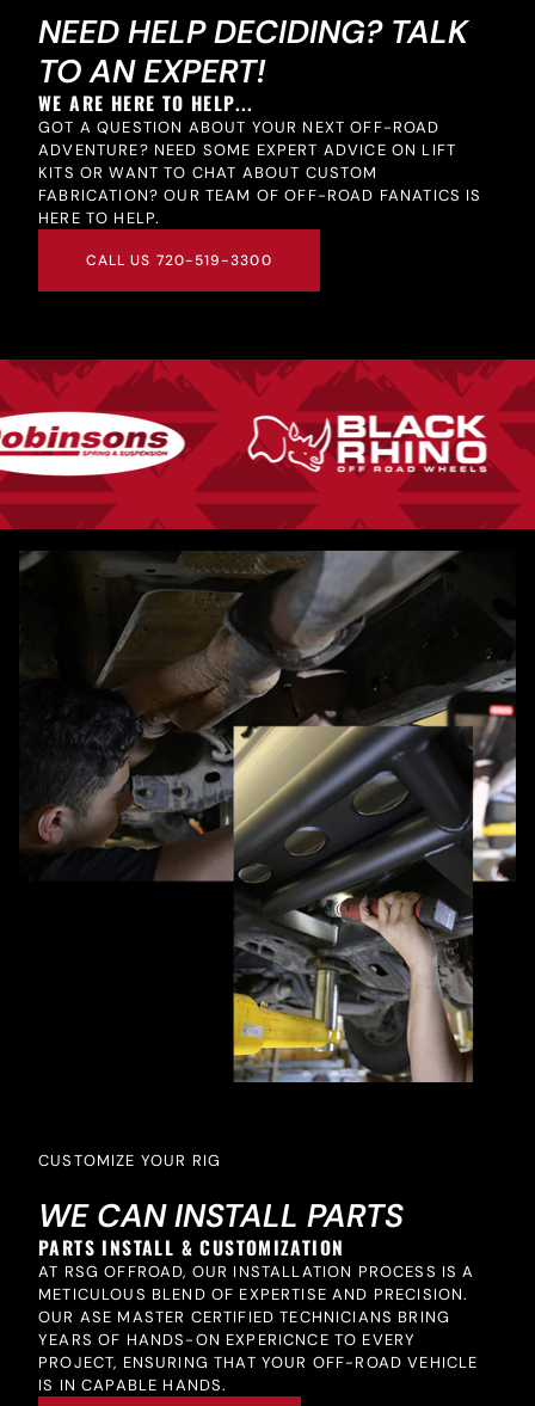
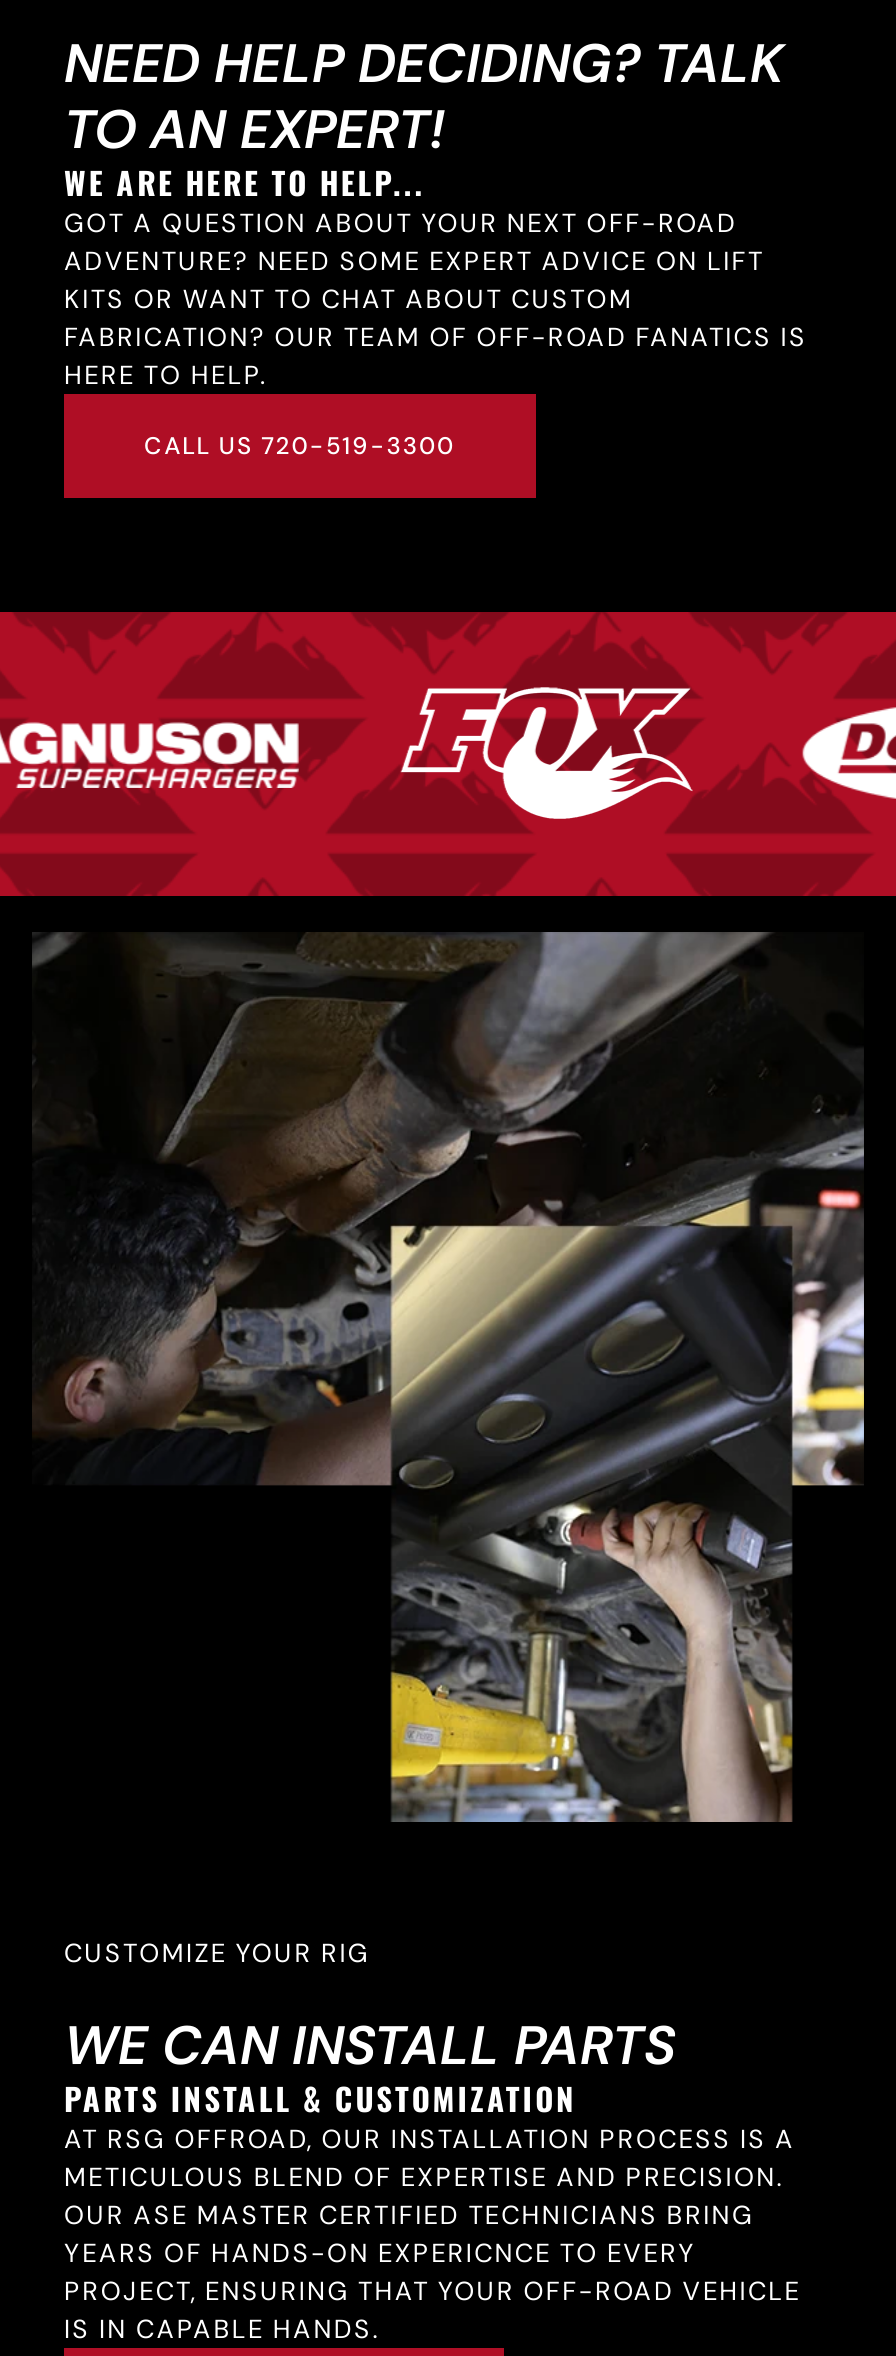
- [image]
+ [image]

- [image]
+ [image]
